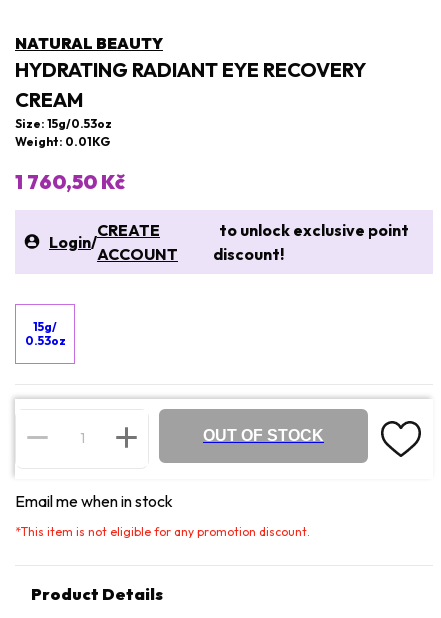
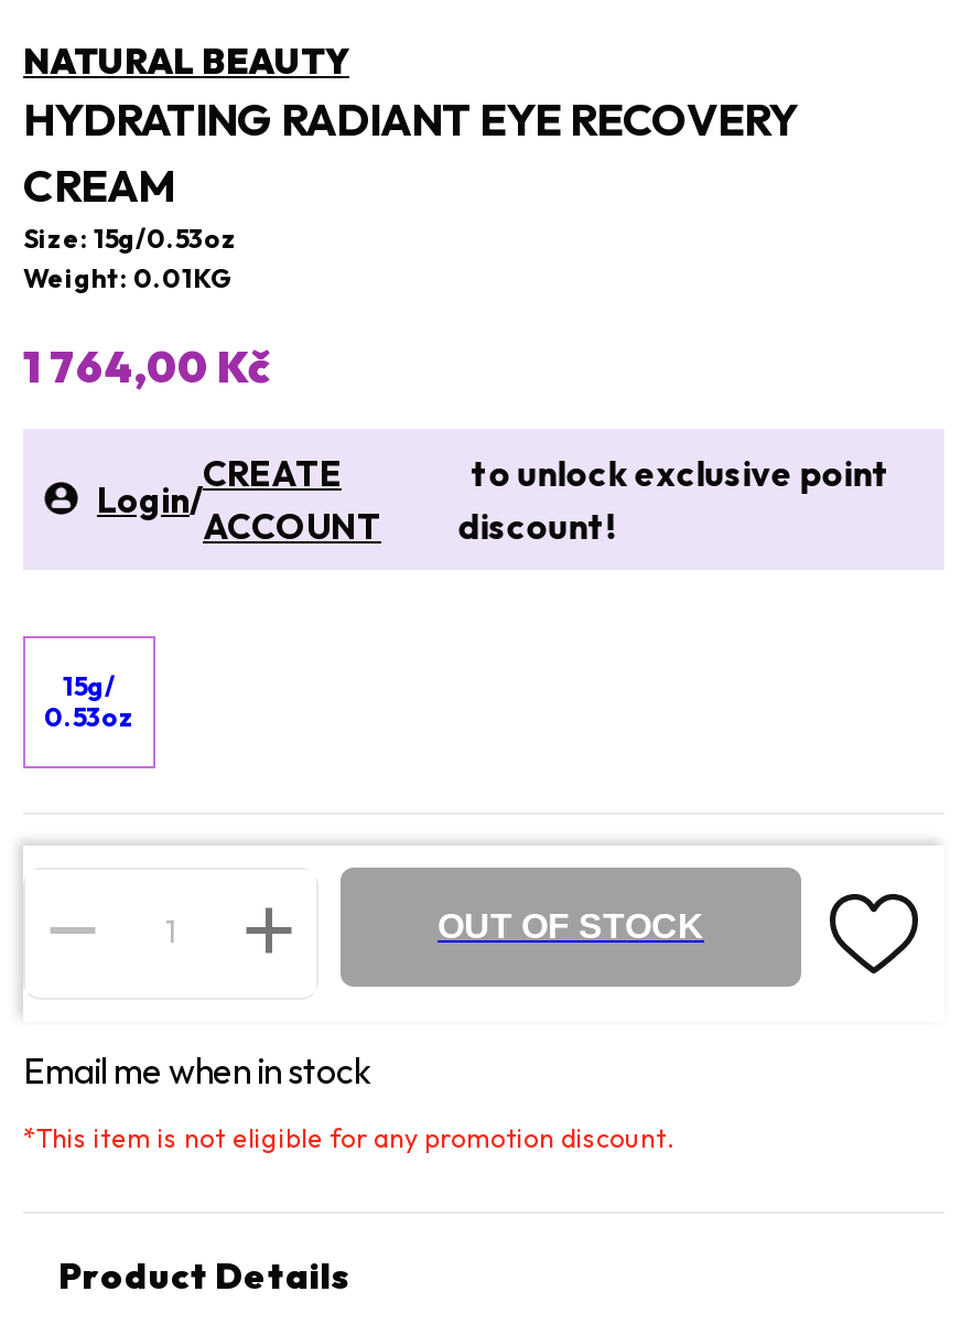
- 1 760,50 Kč
+ 1 764,00 Kč
